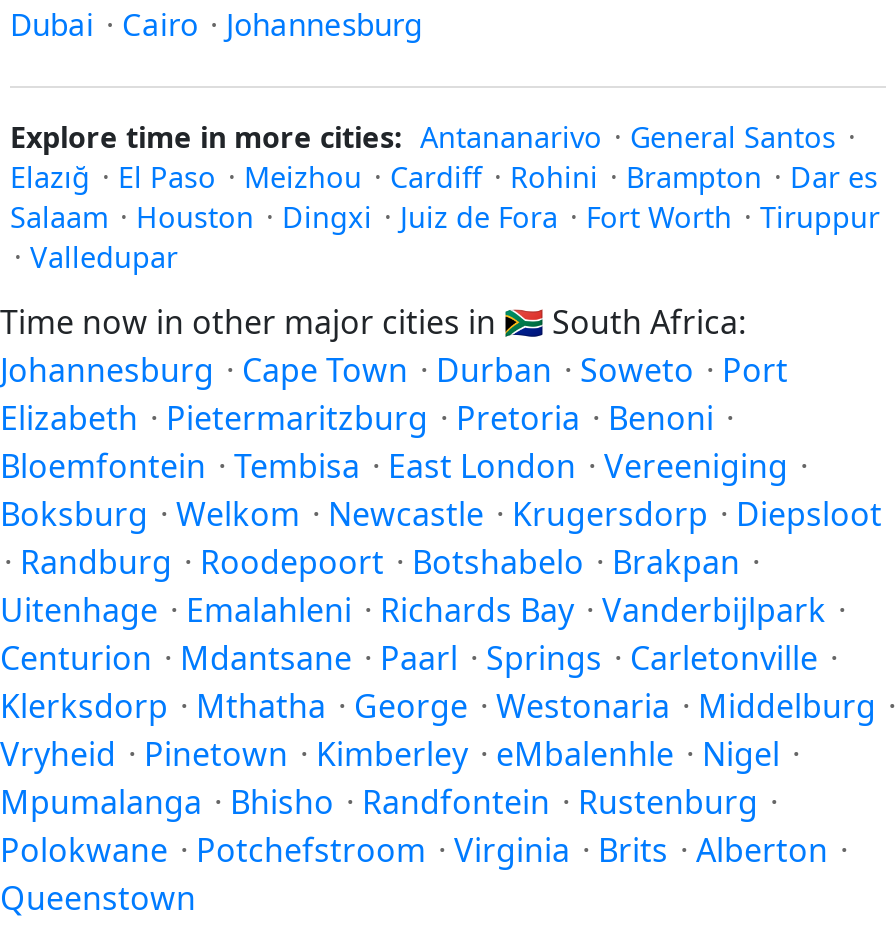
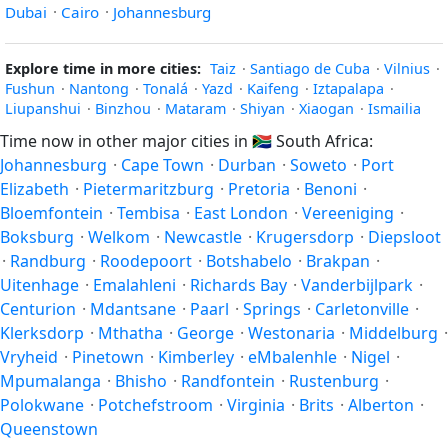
- Explore time in more cities: Antananarivo · General Santos ·
- Elazığ · El Paso · Meizhou · Cardiff · Rohini · Brampton · Dar es
- Salaam · Houston · Dingxi · Juiz de Fora · Fort Worth · Tiruppur
- · Valledupar
+ Explore time in more cities: Taiz · Santiago de Cuba · Vilnius ·
+ Fushun · Nantong · Tonalá · Yazd · Kaifeng · Iztapalapa ·
+ Liupanshui · Binzhou · Mataram · Shiyan · Xiaogan · Ismailia
